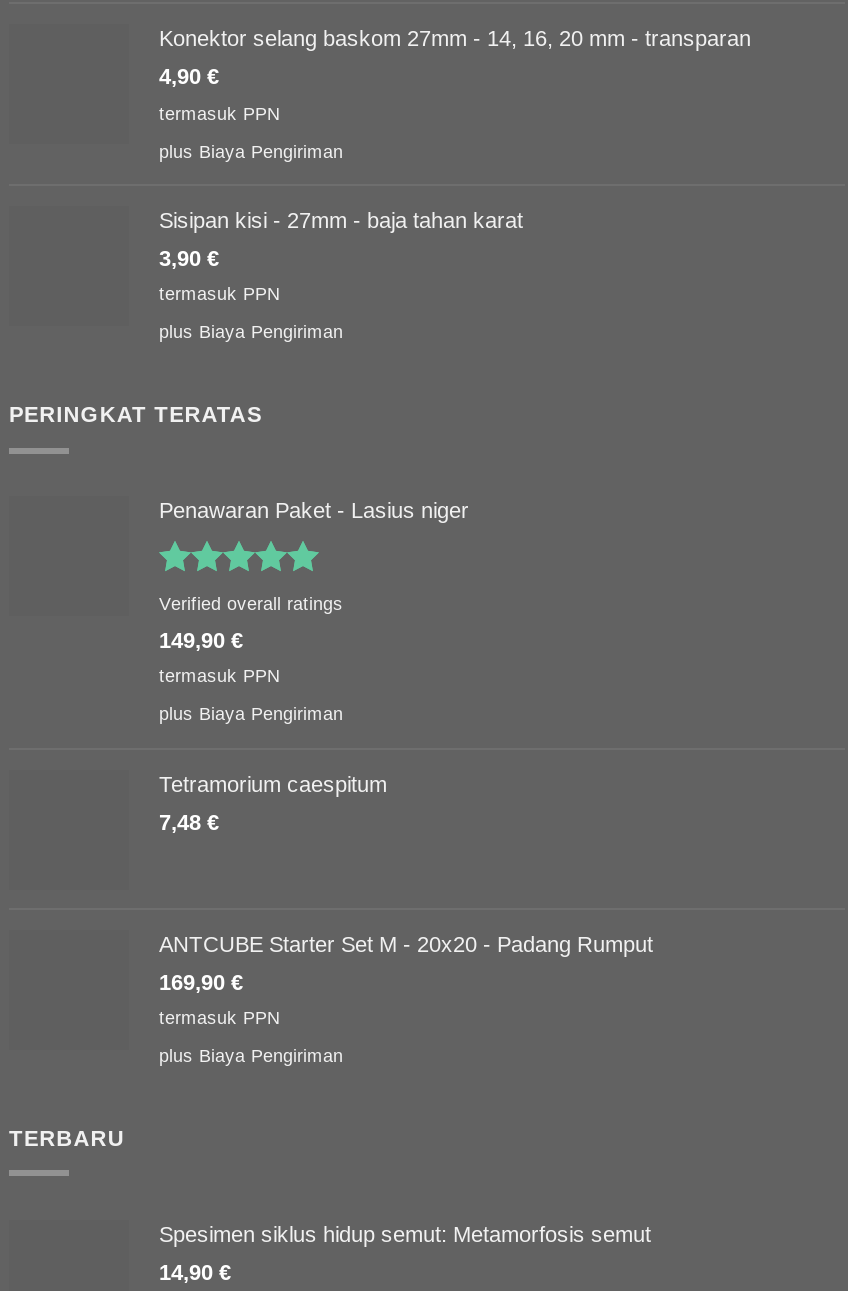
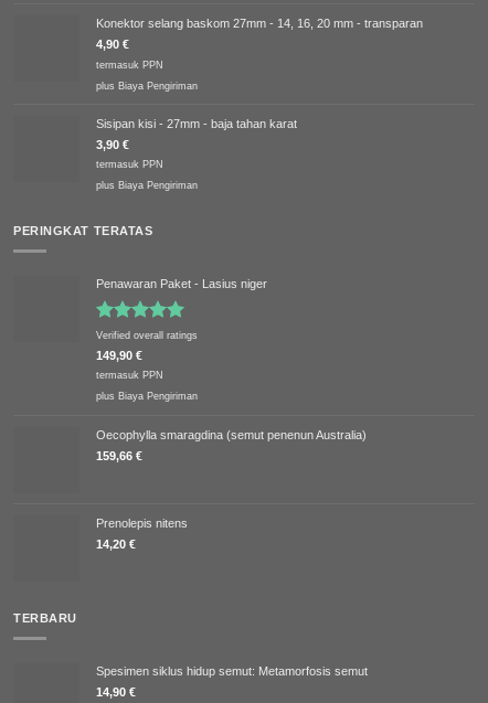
- Tetramorium caespitum
- 7,48 €
+ Oecophylla smaragdina (semut penenun Australia)
+ 159,66 €

- ANTCUBE Starter Set M - 20x20 - Padang Rumput
- 169,90 €
- termasuk PPN
- plus Biaya Pengiriman
+ Prenolepis nitens
+ 14,20 €
